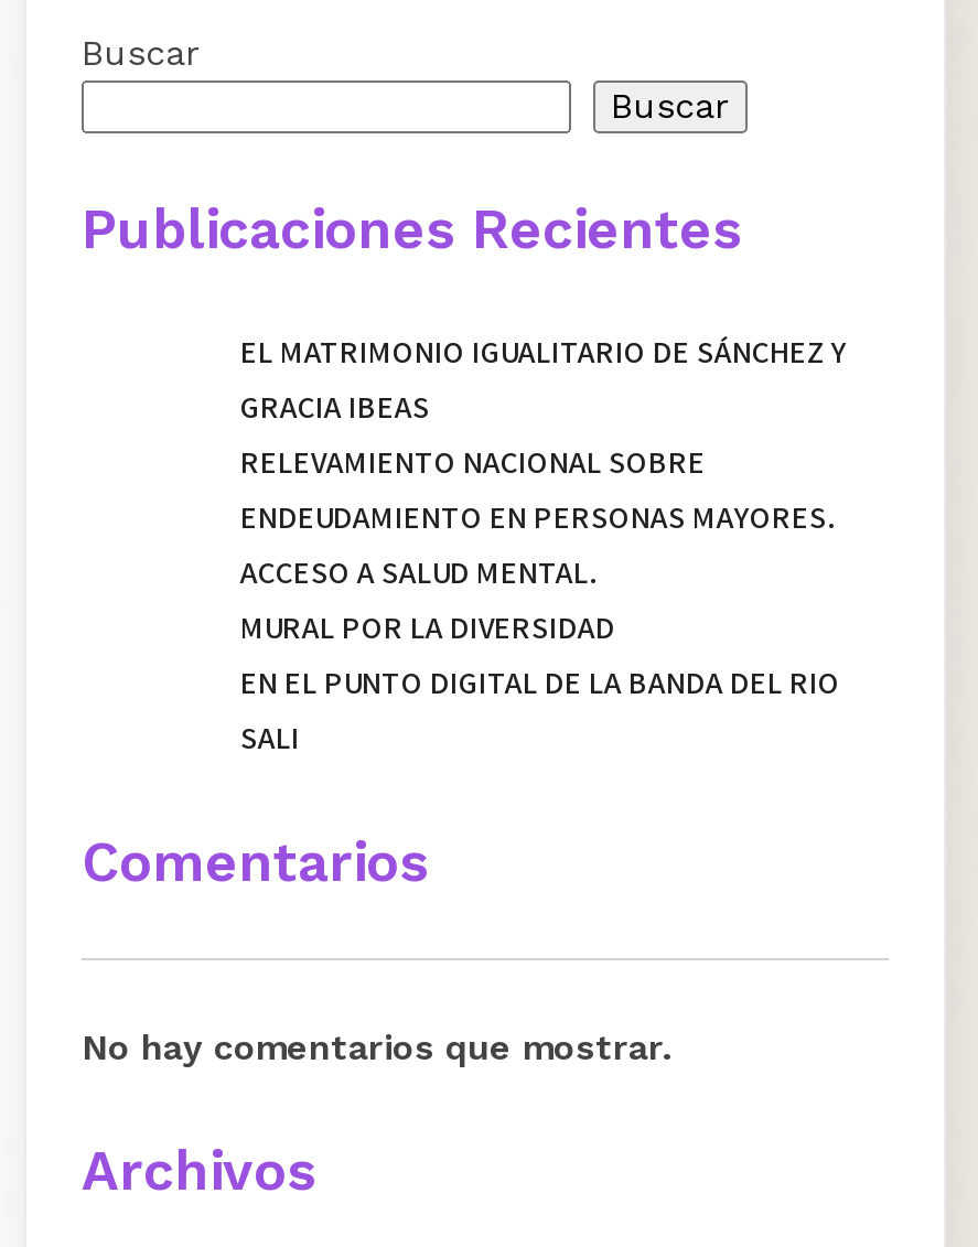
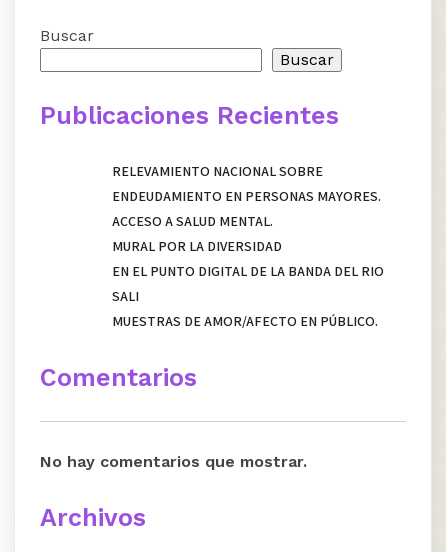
- EL MATRIMONIO IGUALITARIO DE SÁNCHEZ Y
- GRACIA IBEAS

moved up: RELEVAMIENTO NACIONAL SOBRE | ENDEUDAMIENTO EN PERSONAS MAYORES. | ACCESO A SALUD MENTAL. | MURAL POR LA DIVERSIDAD | EN EL PUNTO DIGITAL DE LA BANDA DEL RIO | SALI

+ MUESTRAS DE AMOR/AFECTO EN PÚBLICO.
